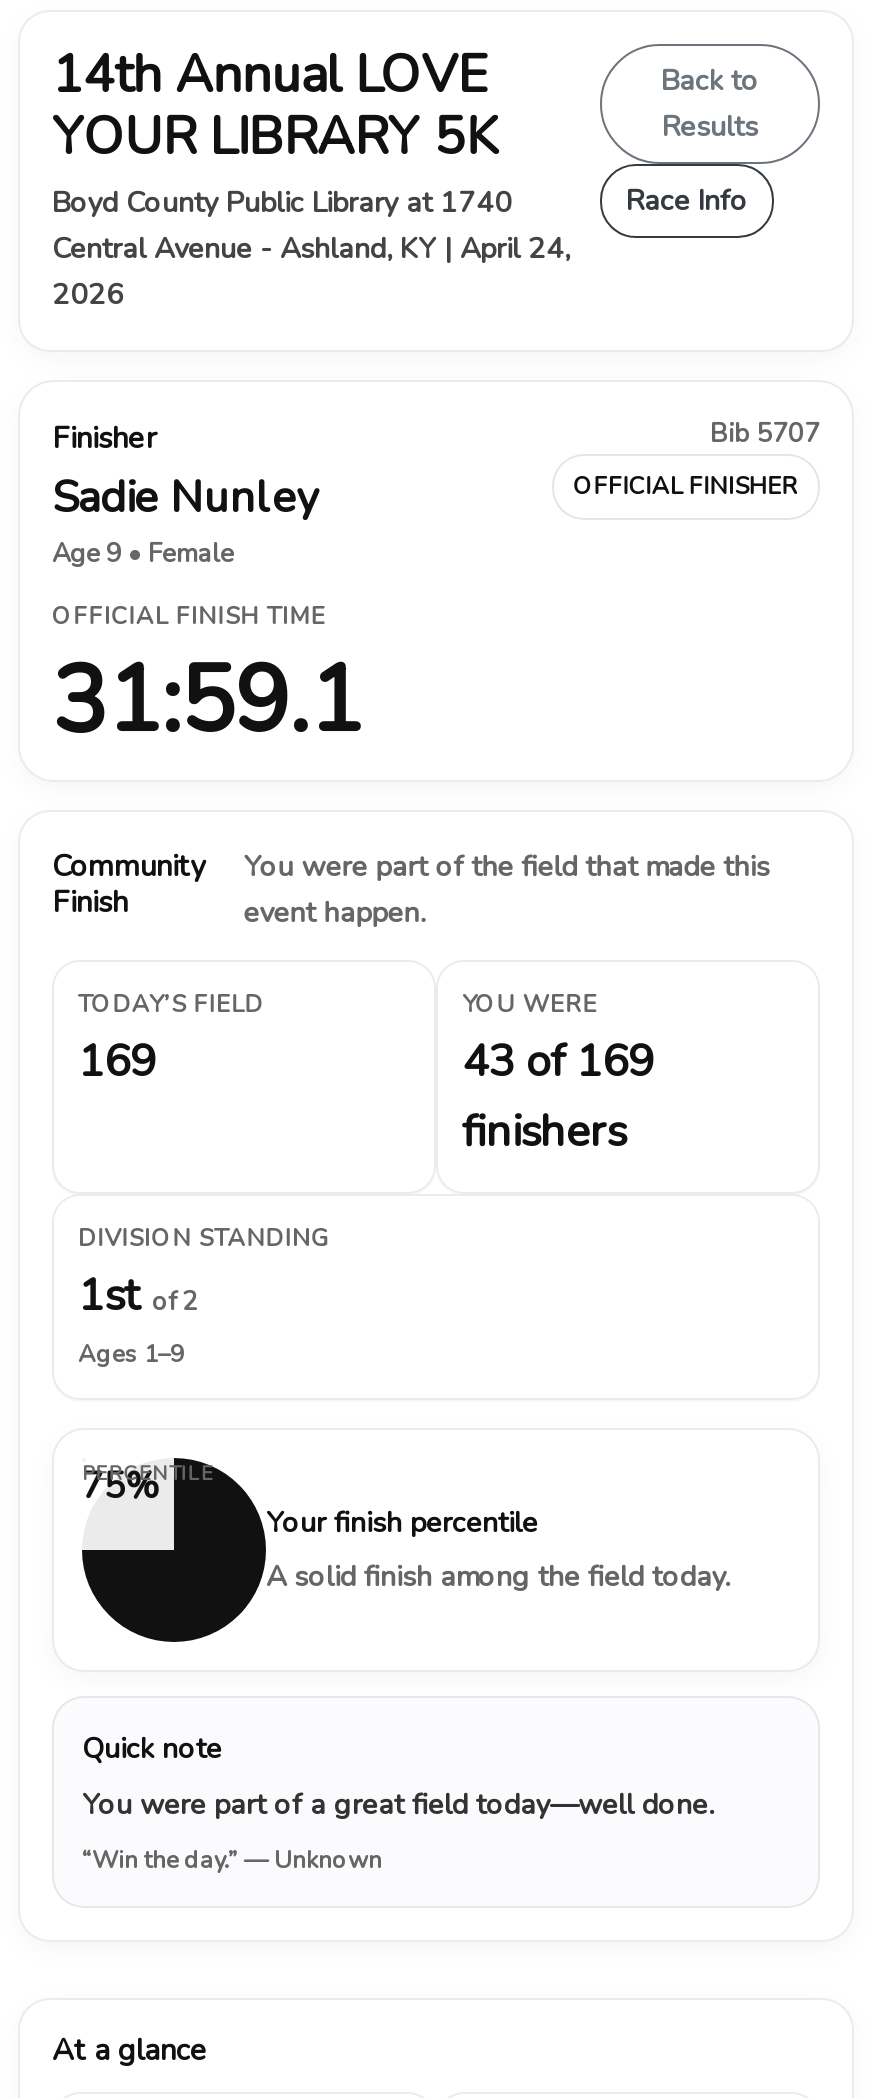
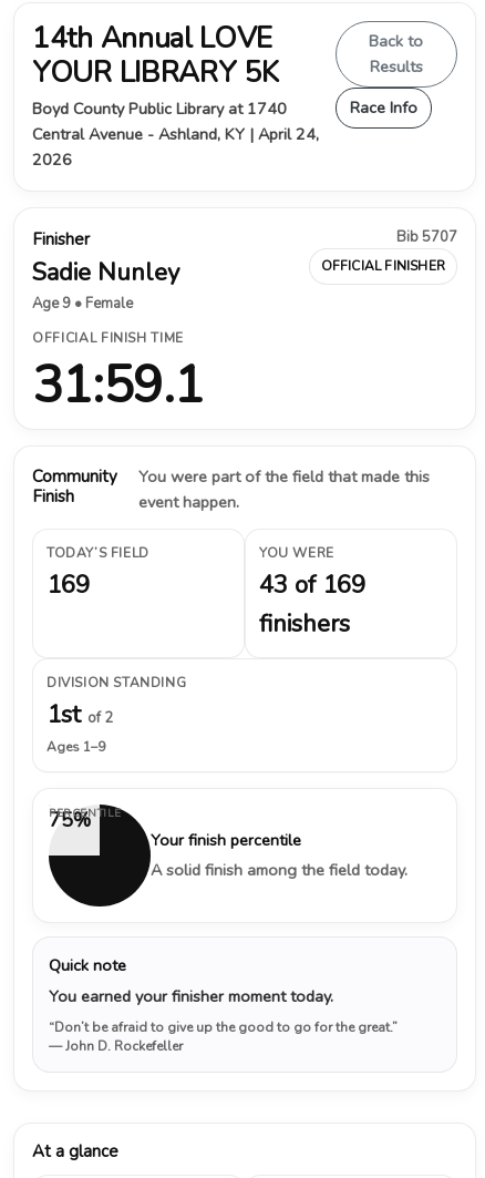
- You were part of a great field today—well done.
+ You earned your finisher moment today.

- “Win the day.” — Unknown
+ “Don’t be afraid to give up the good to go for the great.”
+ — John D. Rockefeller
